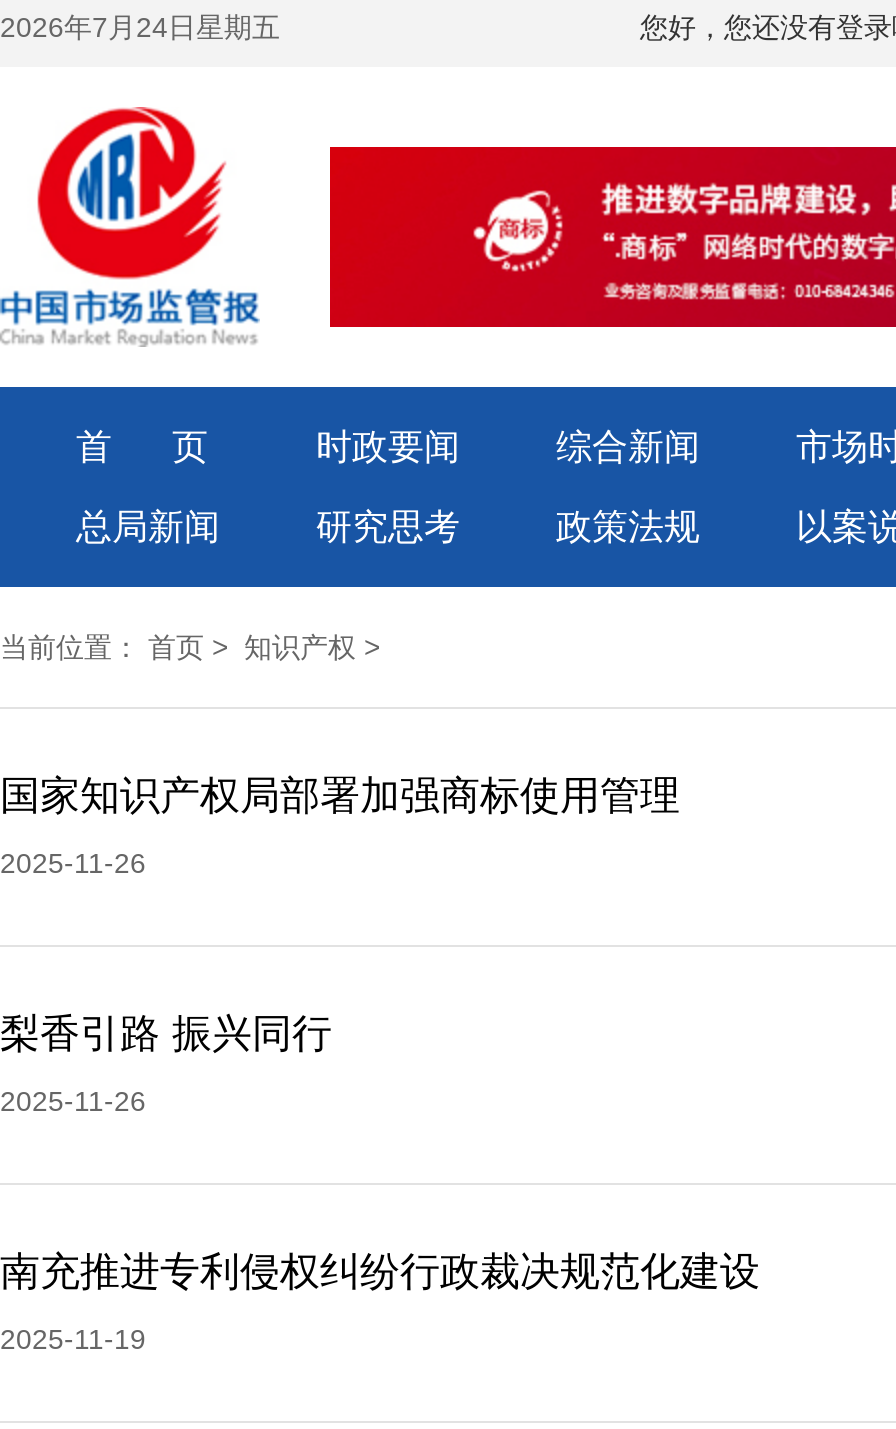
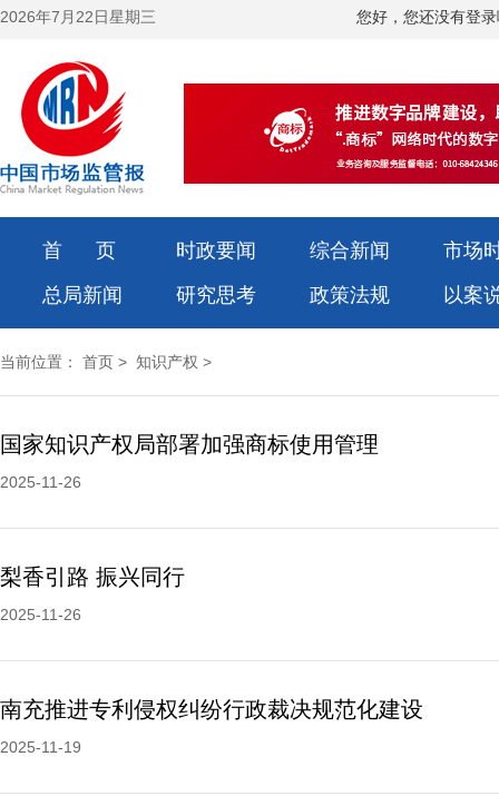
- 2026年7月24日星期五
+ 2026年7月22日星期三
